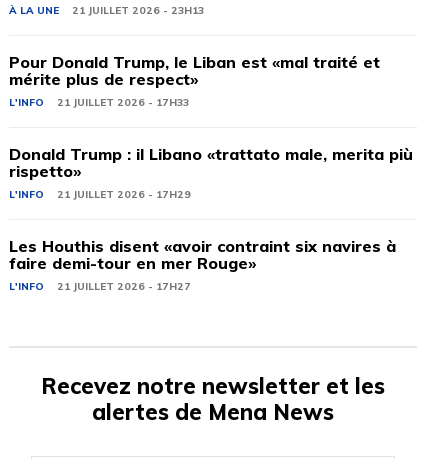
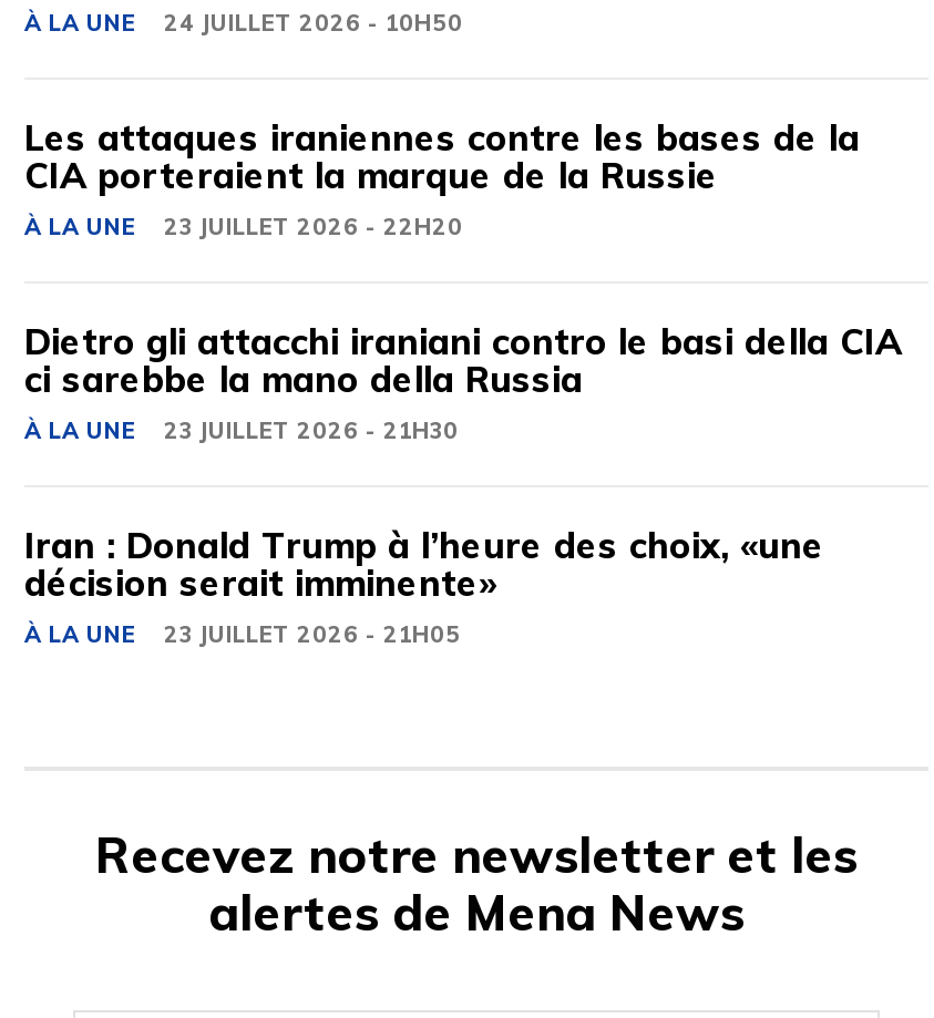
- À LA UNE 21 JUILLET 2026 - 23H13
+ À LA UNE 24 JUILLET 2026 - 10H50

- Pour Donald Trump, le Liban est «mal traité et
- mérite plus de respect»
- L'INFO
- 21 JUILLET 2026 - 17H33
+ Les attaques iraniennes contre les bases de la
+ CIA porteraient la marque de la Russie
+ À LA UNE
+ 23 JUILLET 2026 - 22H20

- Donald Trump : il Libano «trattato male, merita più
- rispetto»
- L'INFO
- 21 JUILLET 2026 - 17H29
+ Dietro gli attacchi iraniani contro le basi della CIA
+ ci sarebbe la mano della Russia
+ À LA UNE
+ 23 JUILLET 2026 - 21H30

- Les Houthis disent «avoir contraint six navires à
- faire demi-tour en mer Rouge»
- L'INFO
- 21 JUILLET 2026 - 17H27
+ Iran : Donald Trump à l’heure des choix, «une
+ décision serait imminente»
+ À LA UNE
+ 23 JUILLET 2026 - 21H05
